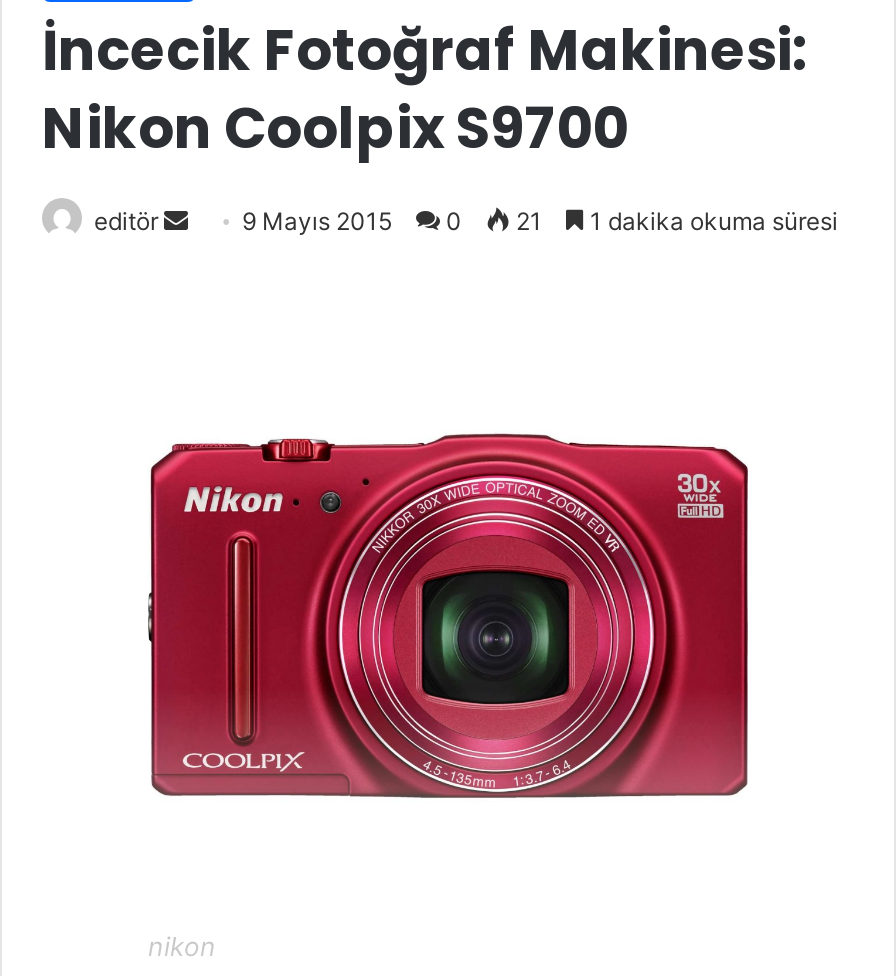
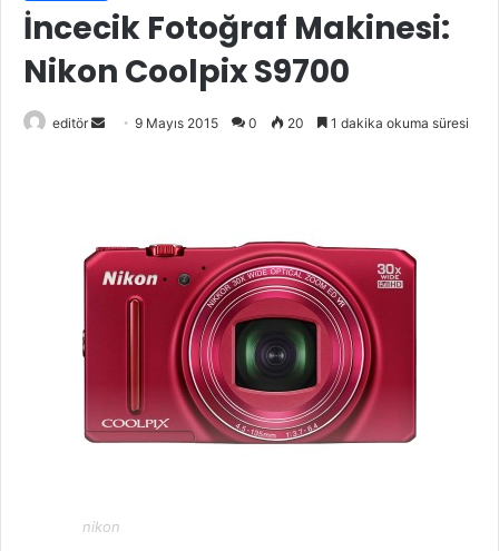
- 21
+ 20
